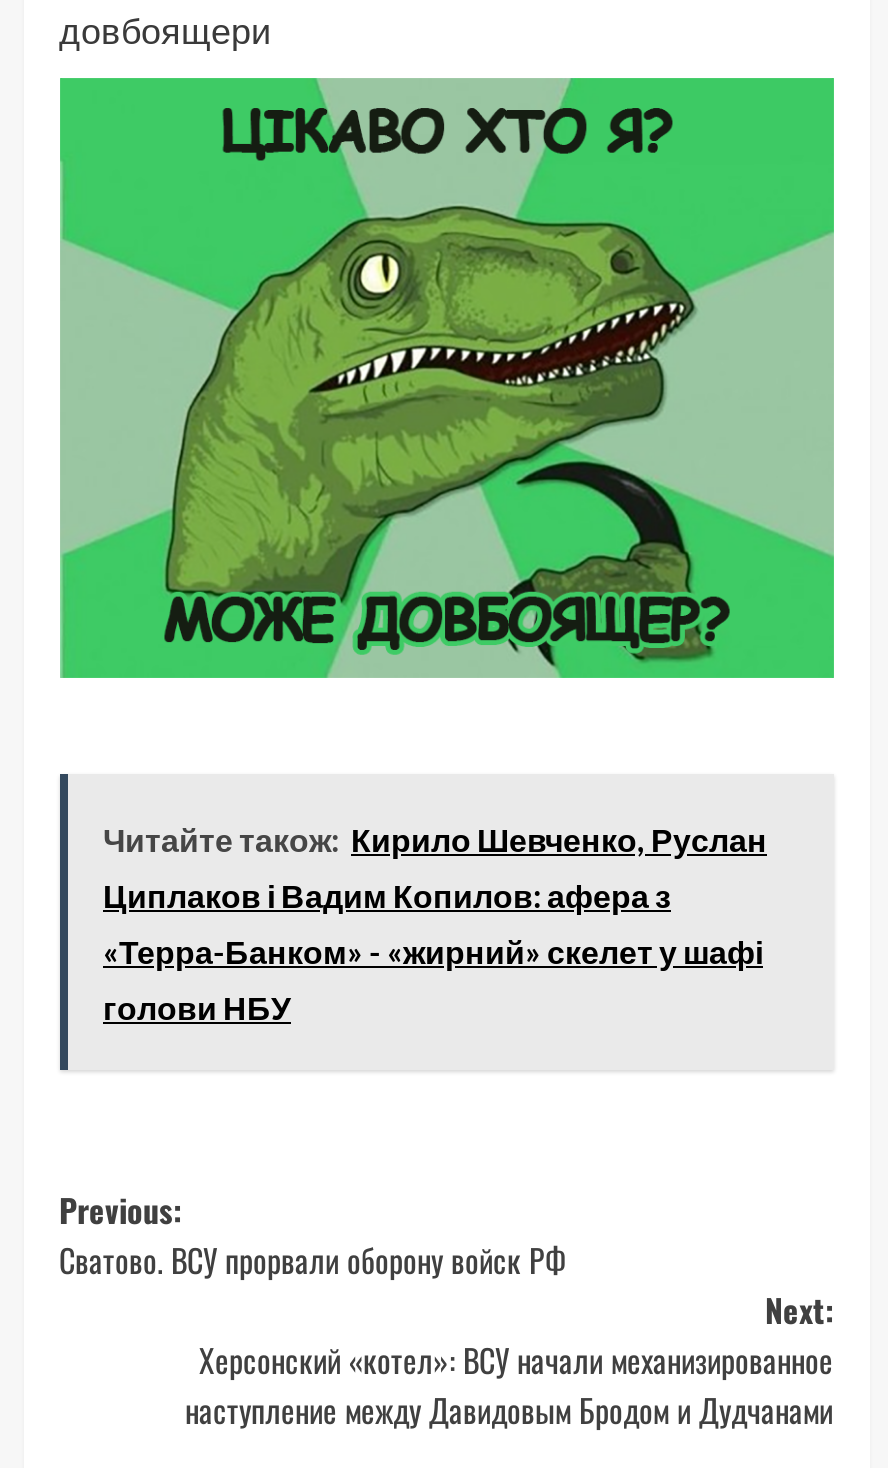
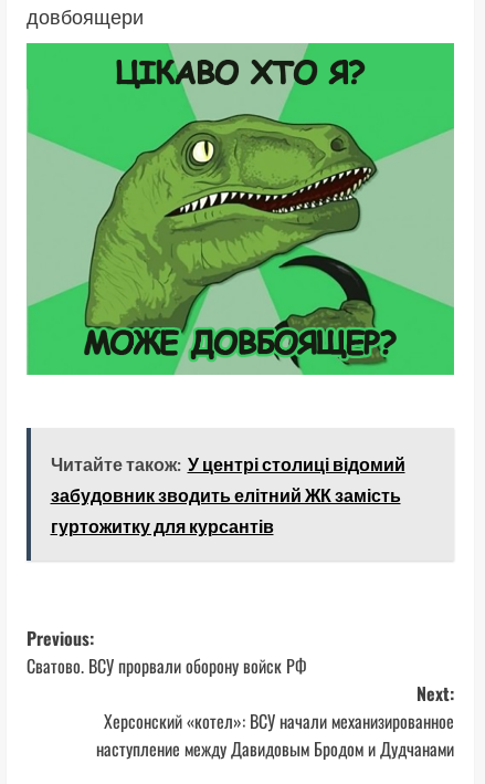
- Читайте також: Кирило Шевченко, Руслан
- Циплаков і Вадим Копилов: афера з
- «Терра-Банком» - «жирний» скелет у шафі
- голови НБУ
+ Читайте також: У центрі столиці відомий
+ забудовник зводить елітний ЖК замість
+ гуртожитку для курсантів
